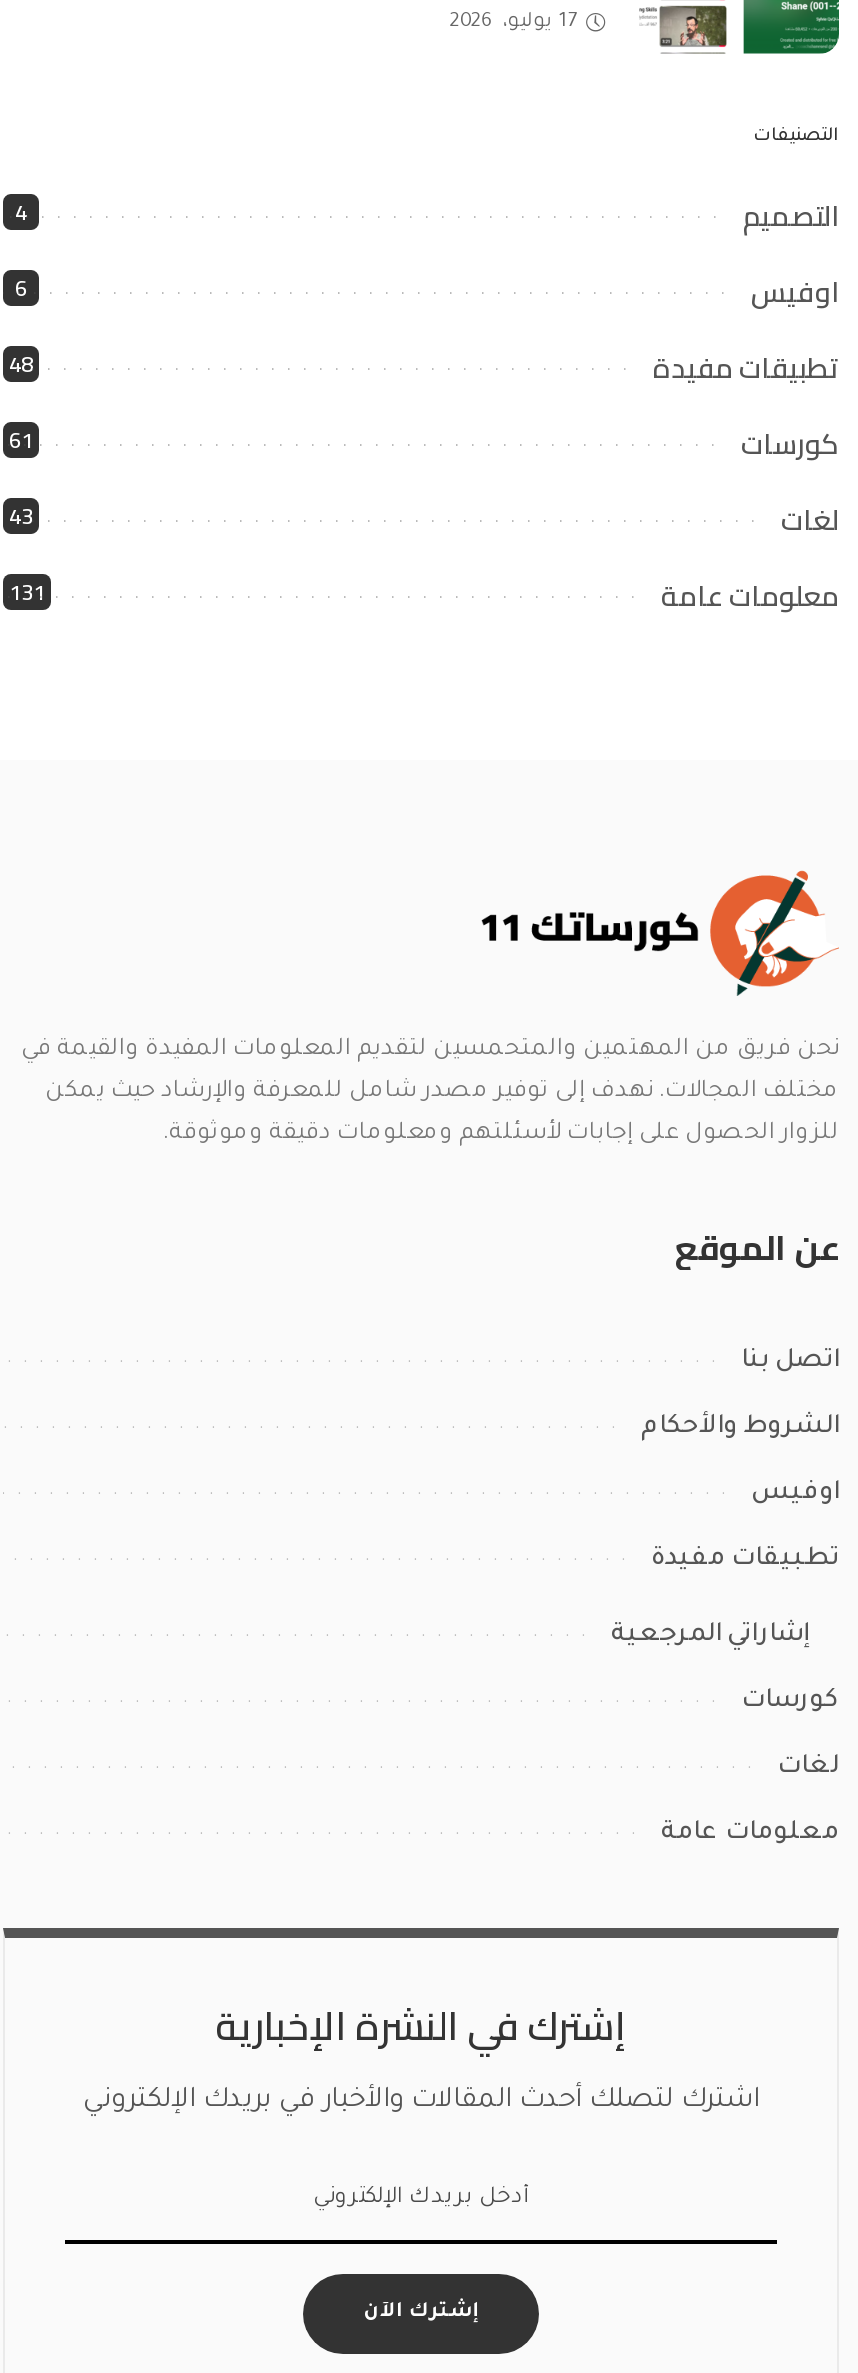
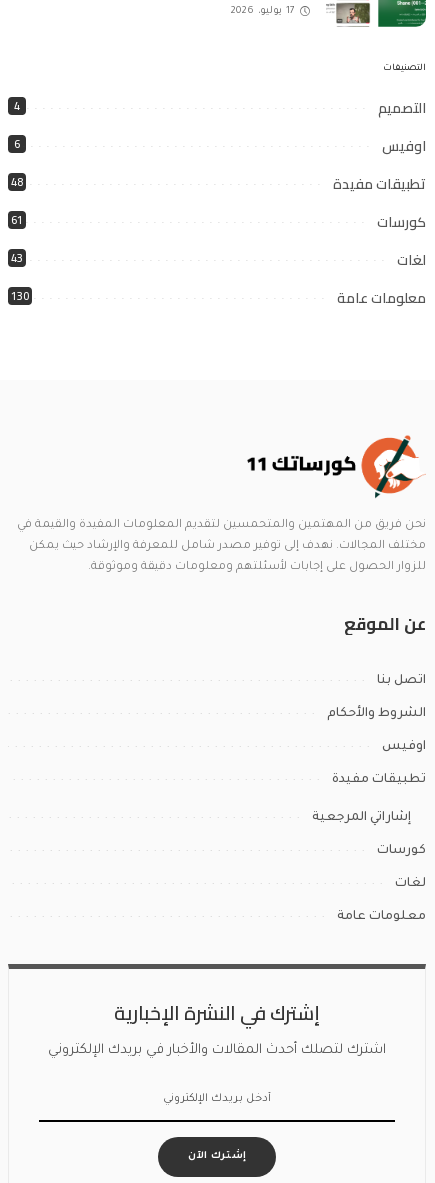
- 131
+ 130
